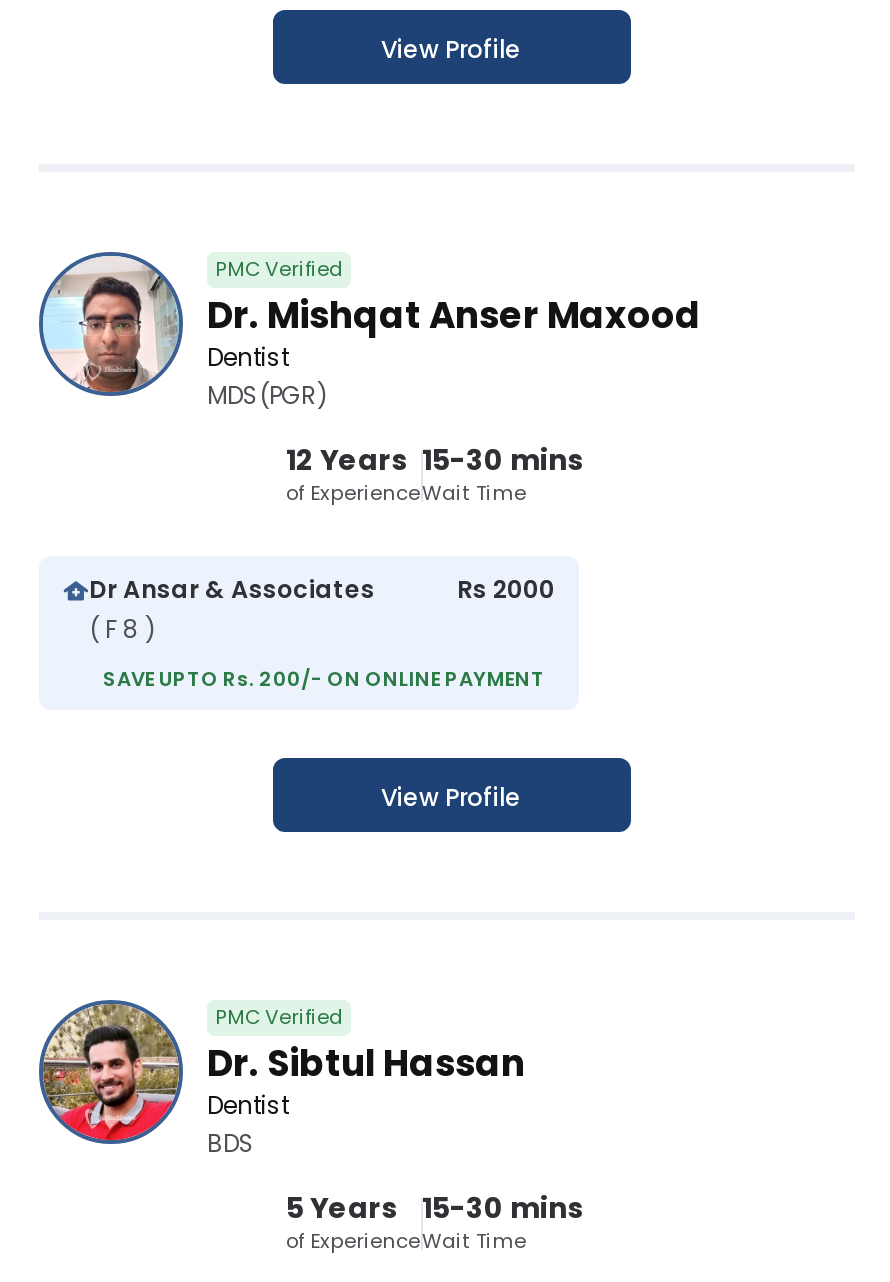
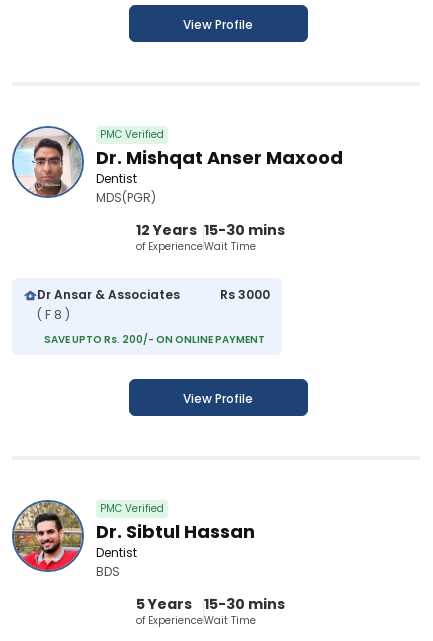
- Rs 2000
+ Rs 3000
